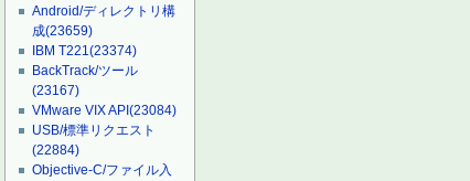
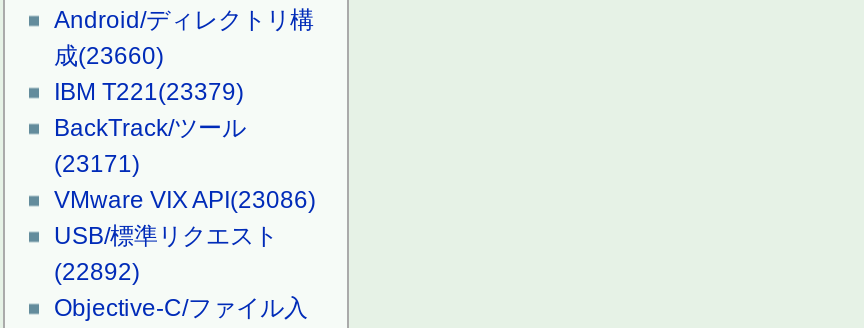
- 成(23659)
+ 成(23660)

- IBM T221(23374)
+ IBM T221(23379)

- (23167)
+ (23171)

- VMware VIX API(23084)
+ VMware VIX API(23086)

- (22884)
+ (22892)
